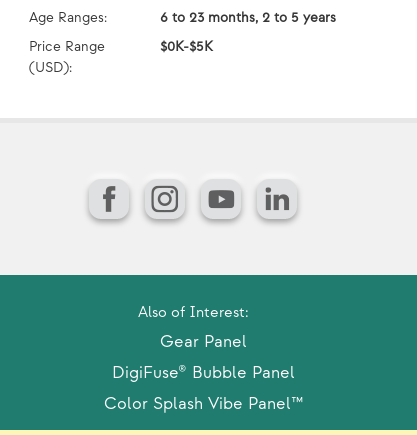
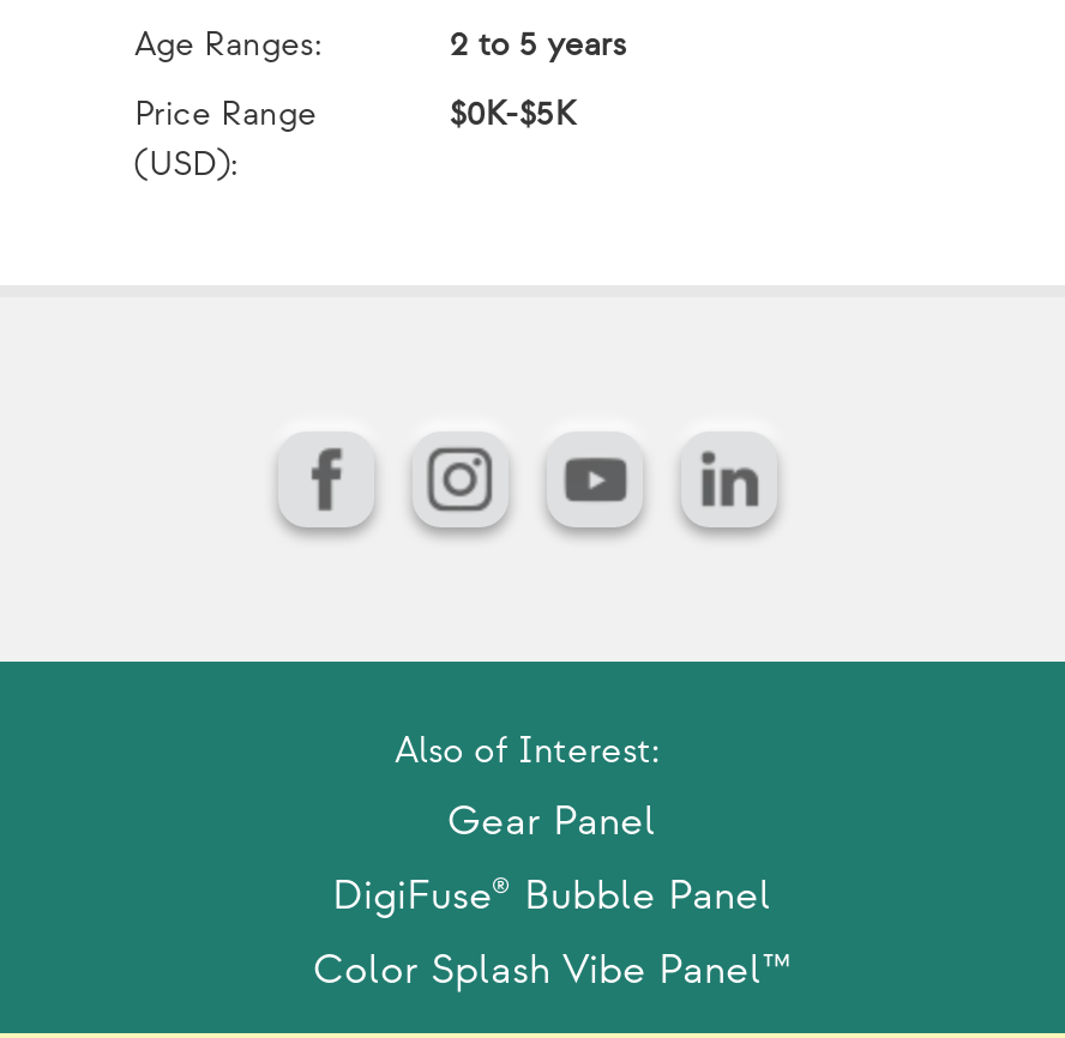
- 6 to 23 months, 2 to 5 years
+ 2 to 5 years
